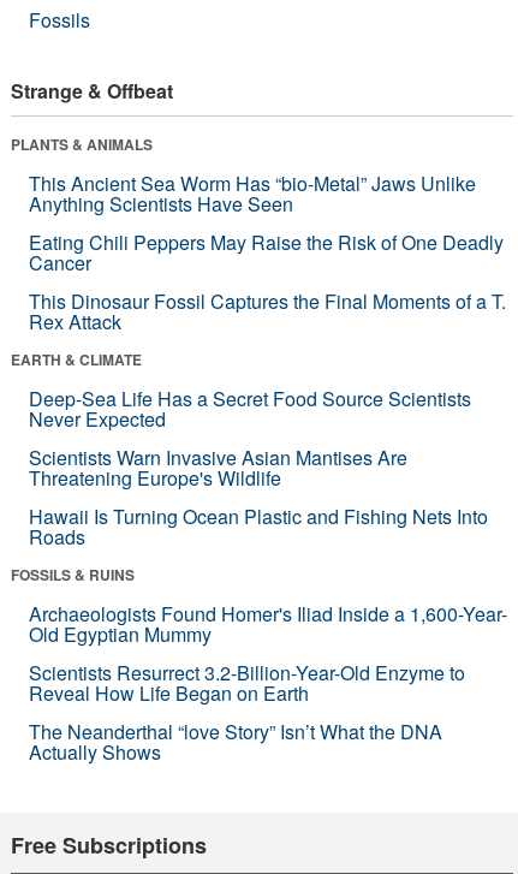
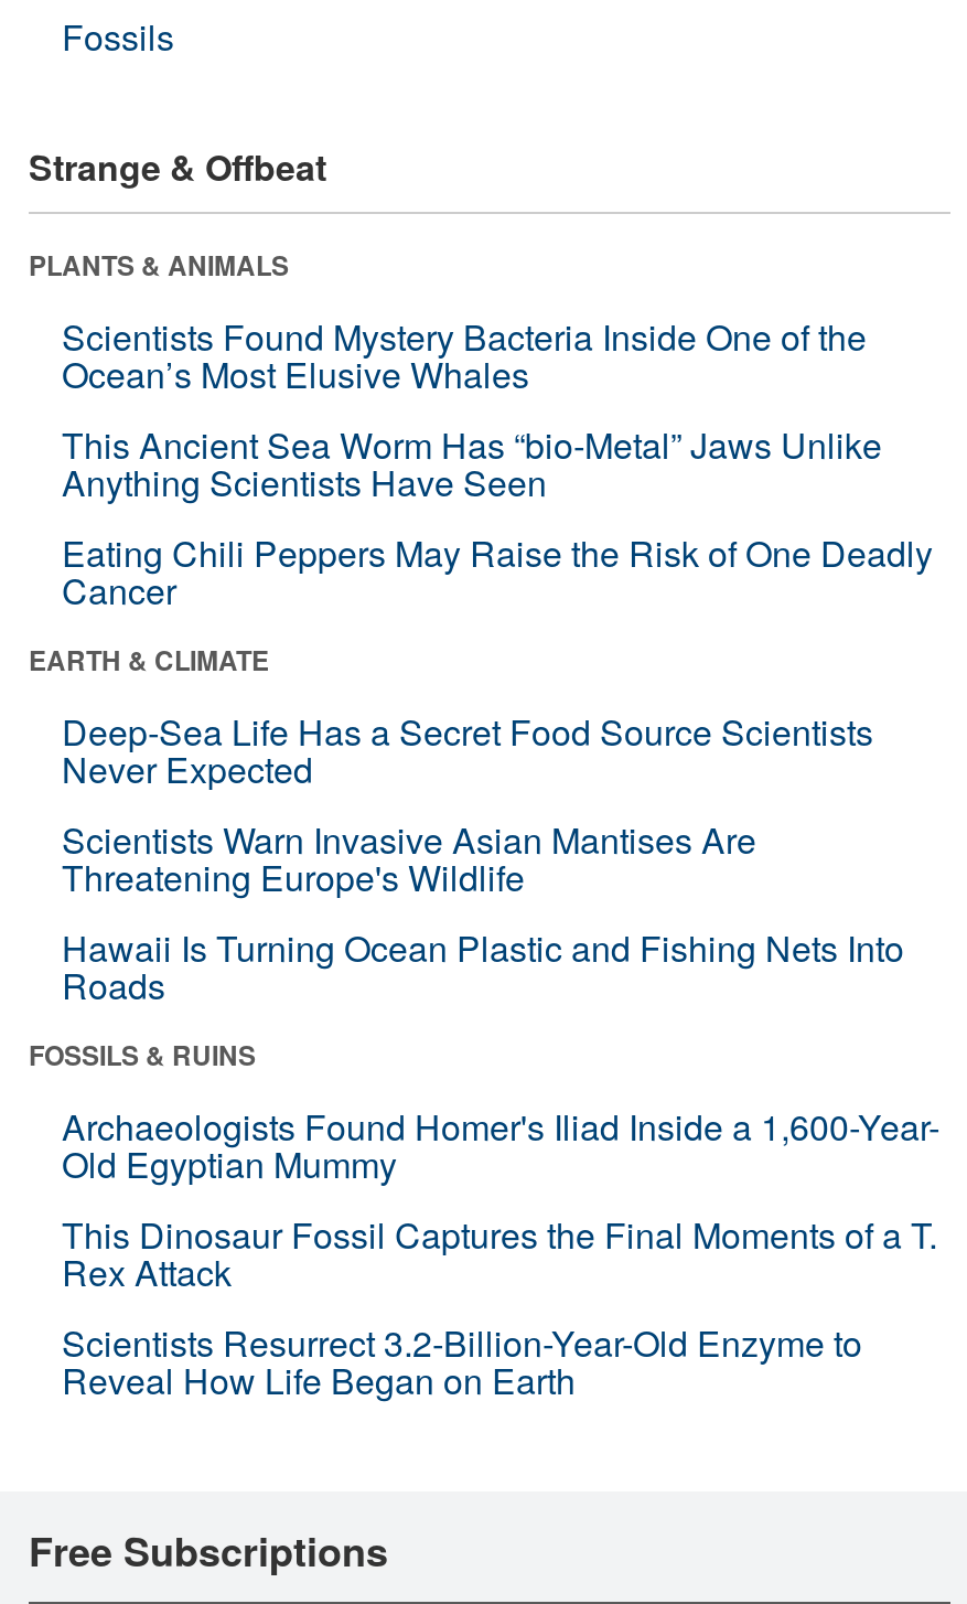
+ Scientists Found Mystery Bacteria Inside One of the
+ Ocean’s Most Elusive Whales

moved down: This Ancient Sea Worm Has “bio-Metal” Jaws Unlike | Anything Scientists Have Seen | Eating Chili Peppers May Raise the Risk of One Deadly | Cancer

moved down: This Dinosaur Fossil Captures the Final Moments of a T. | Rex Attack

moved down: Scientists Resurrect 3.2-Billion-Year-Old Enzyme to | Reveal How Life Began on Earth

- The Neanderthal “love Story” Isn’t What the DNA
- Actually Shows
